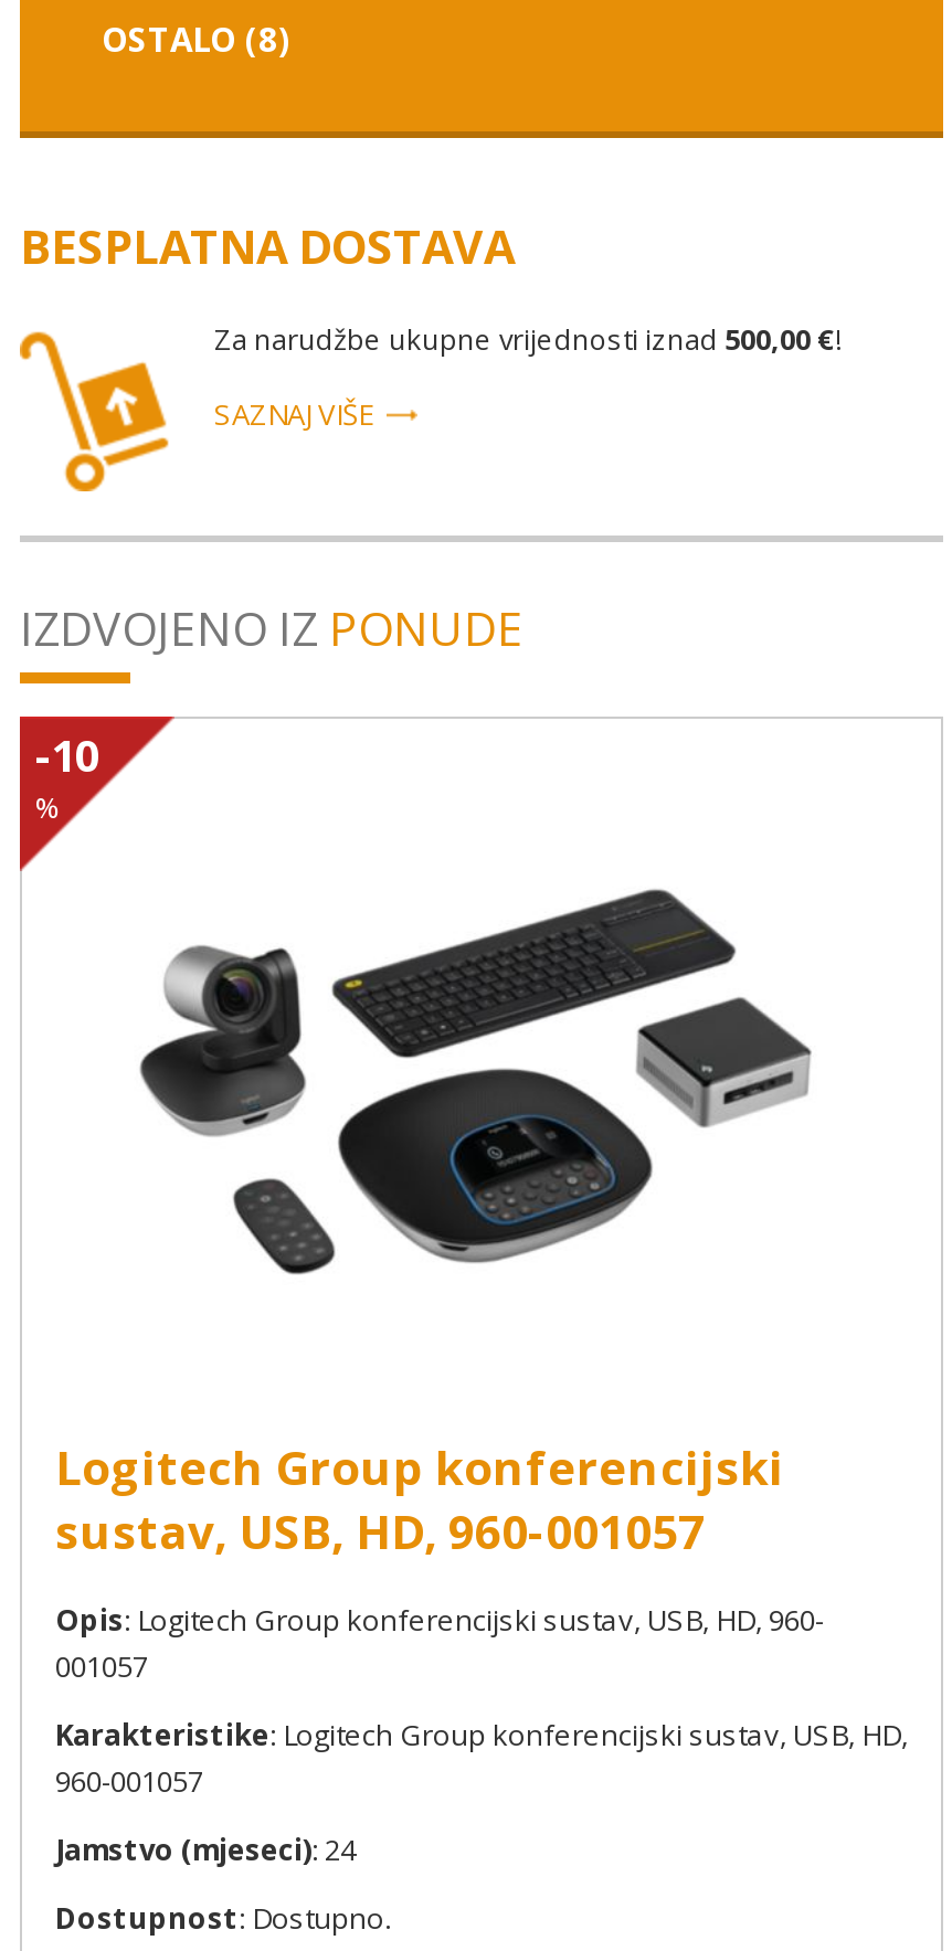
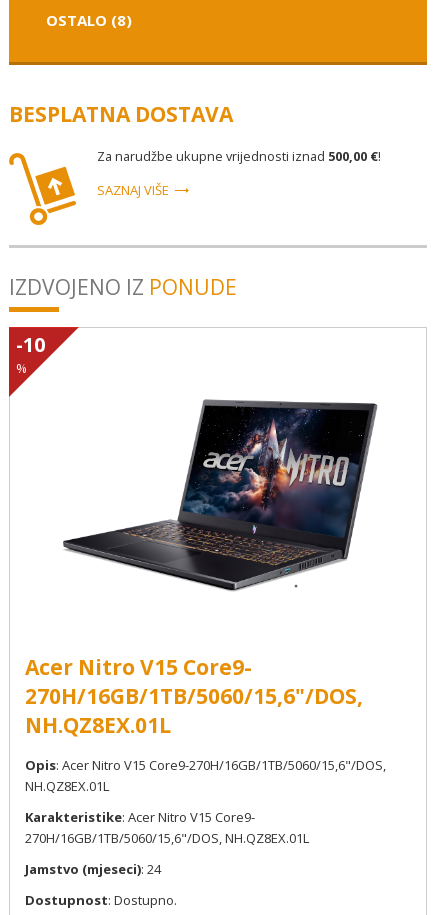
- [image]
+ [image]

- Logitech Group konferencijski
- sustav, USB, HD, 960-001057
+ Acer Nitro V15 Core9-
+ 270H/16GB/1TB/5060/15,6"/DOS,
+ NH.QZ8EX.01L

- Opis: Logitech Group konferencijski sustav, USB, HD, 960-
- 001057
+ Opis: Acer Nitro V15 Core9-270H/16GB/1TB/5060/15,6"/DOS,
+ NH.QZ8EX.01L

- Karakteristike: Logitech Group konferencijski sustav, USB, HD,
- 960-001057
+ Karakteristike: Acer Nitro V15 Core9-
+ 270H/16GB/1TB/5060/15,6"/DOS, NH.QZ8EX.01L
